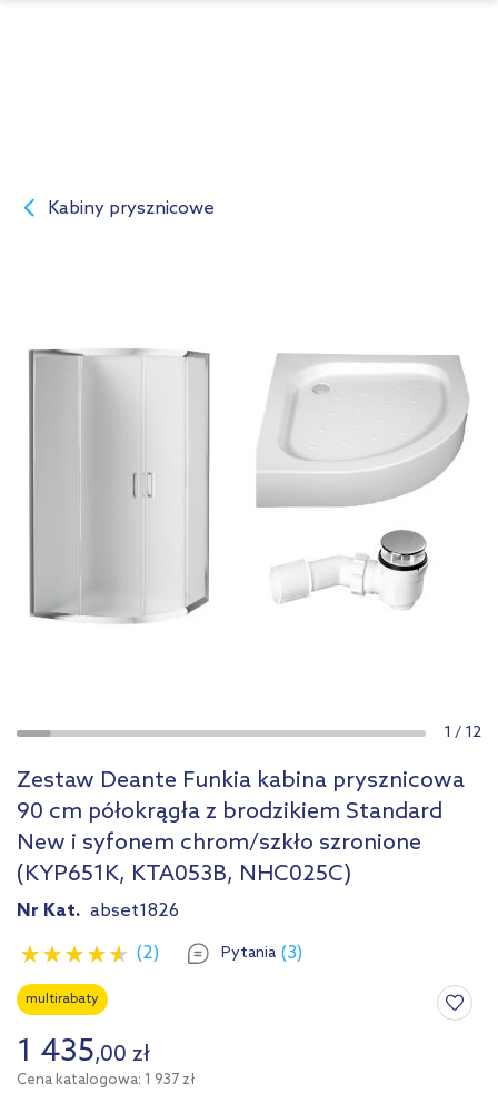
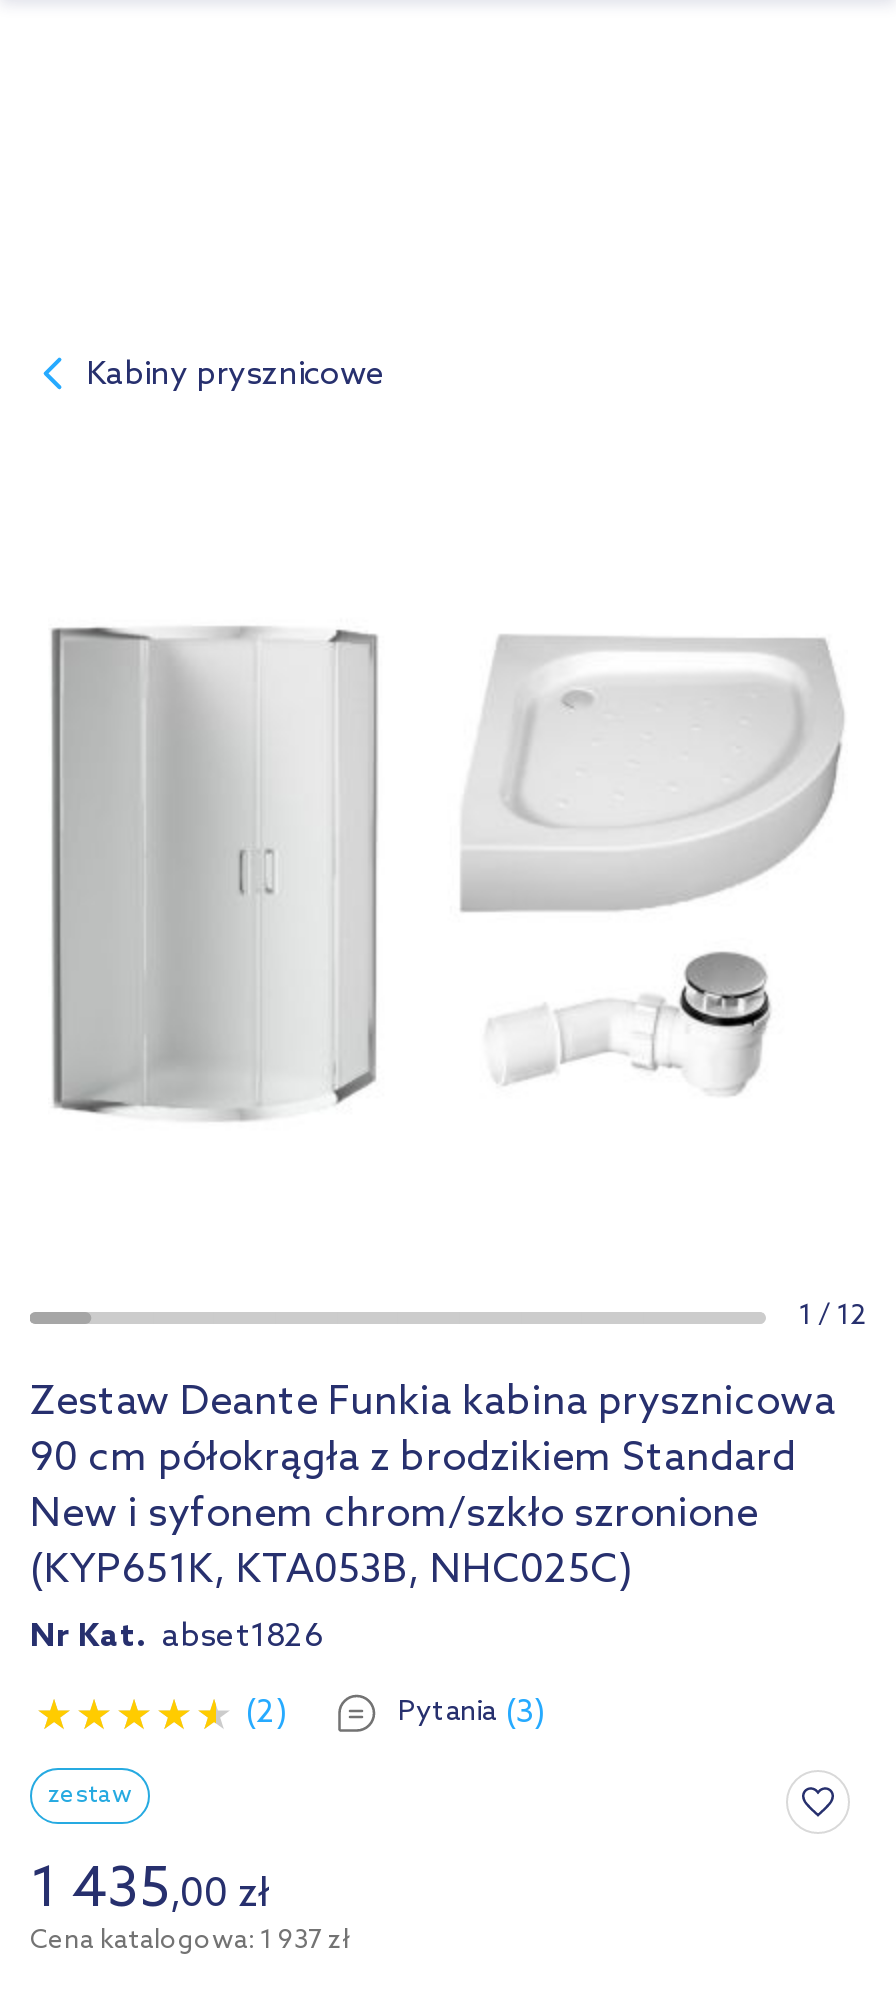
- multirabaty
+ zestaw
